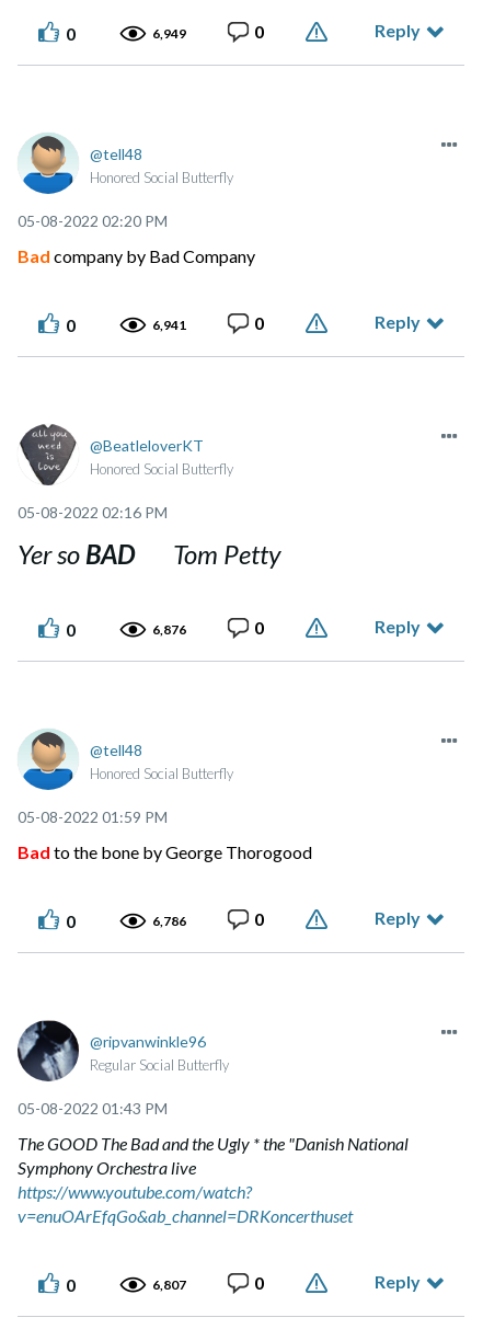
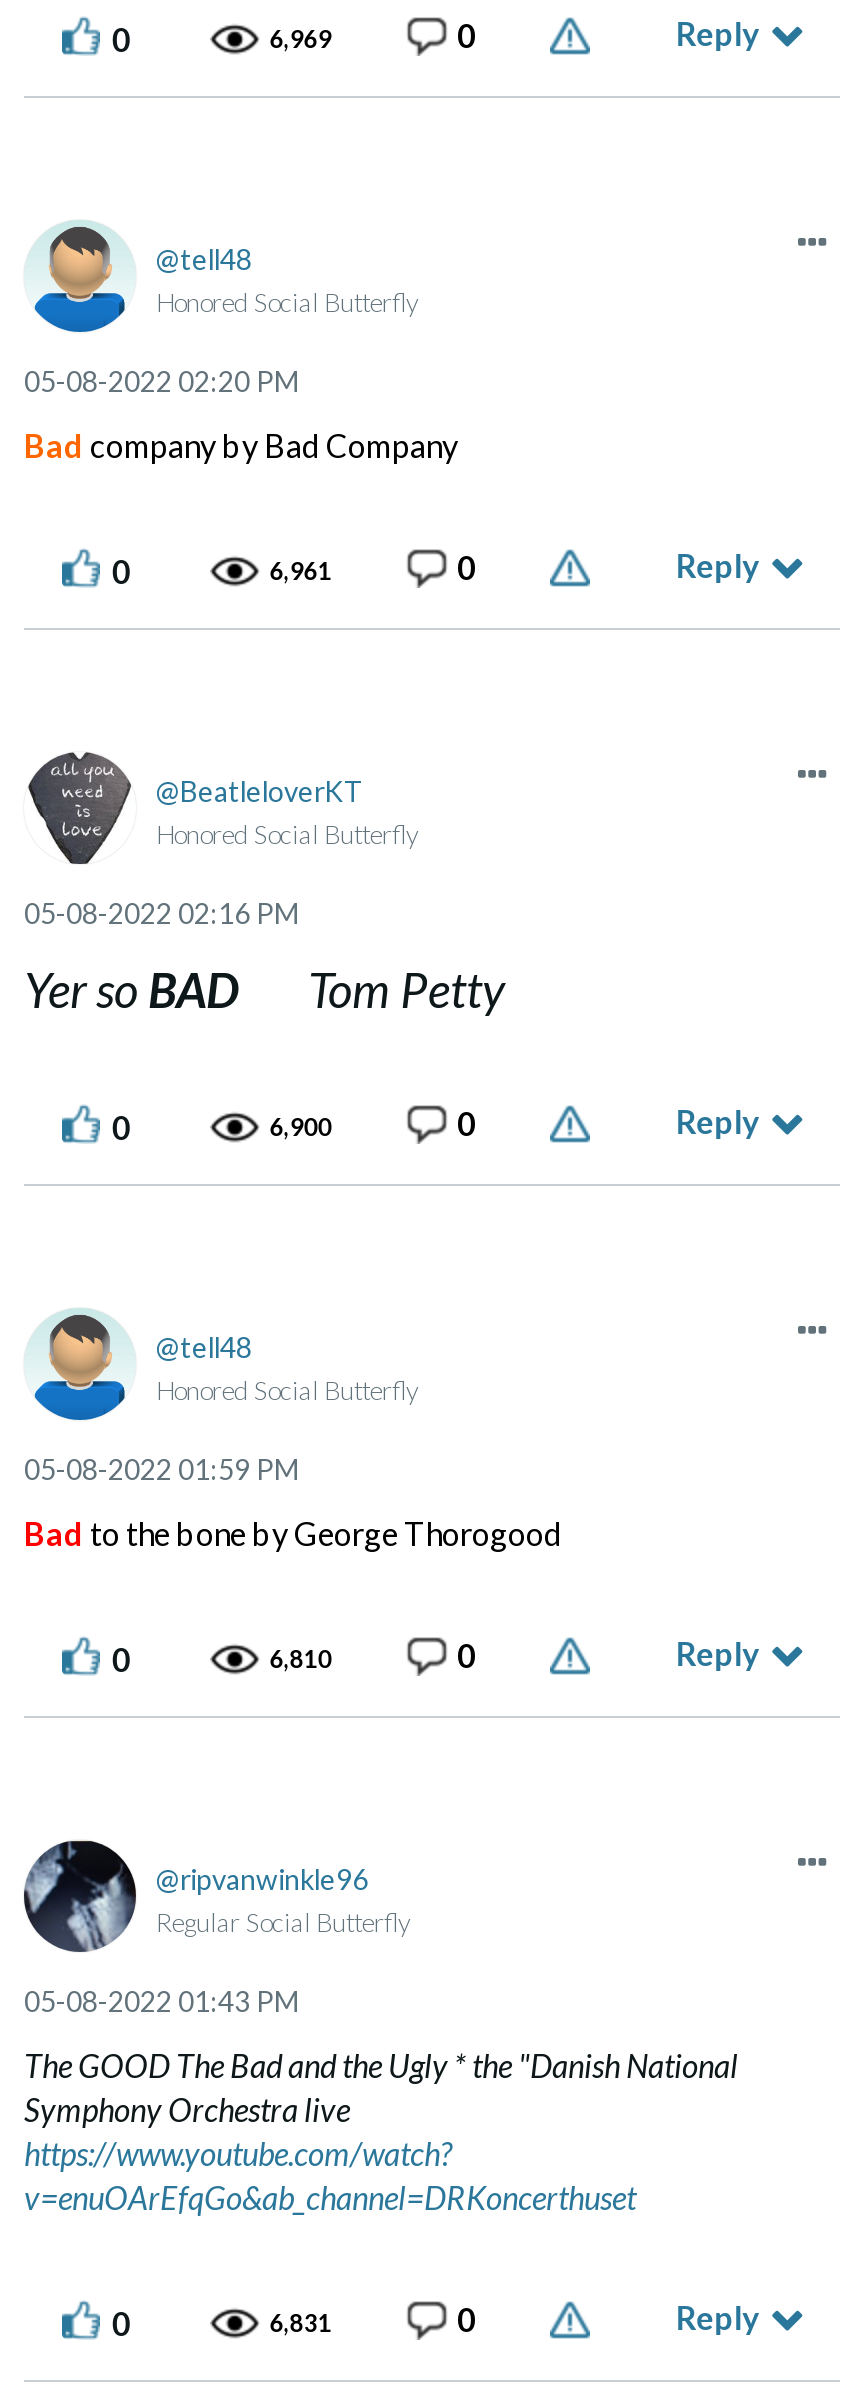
- 6,949
+ 6,969

- 6,941
+ 6,961

- 6,876
+ 6,900

- 6,786
+ 6,810

- 6,807
+ 6,831
